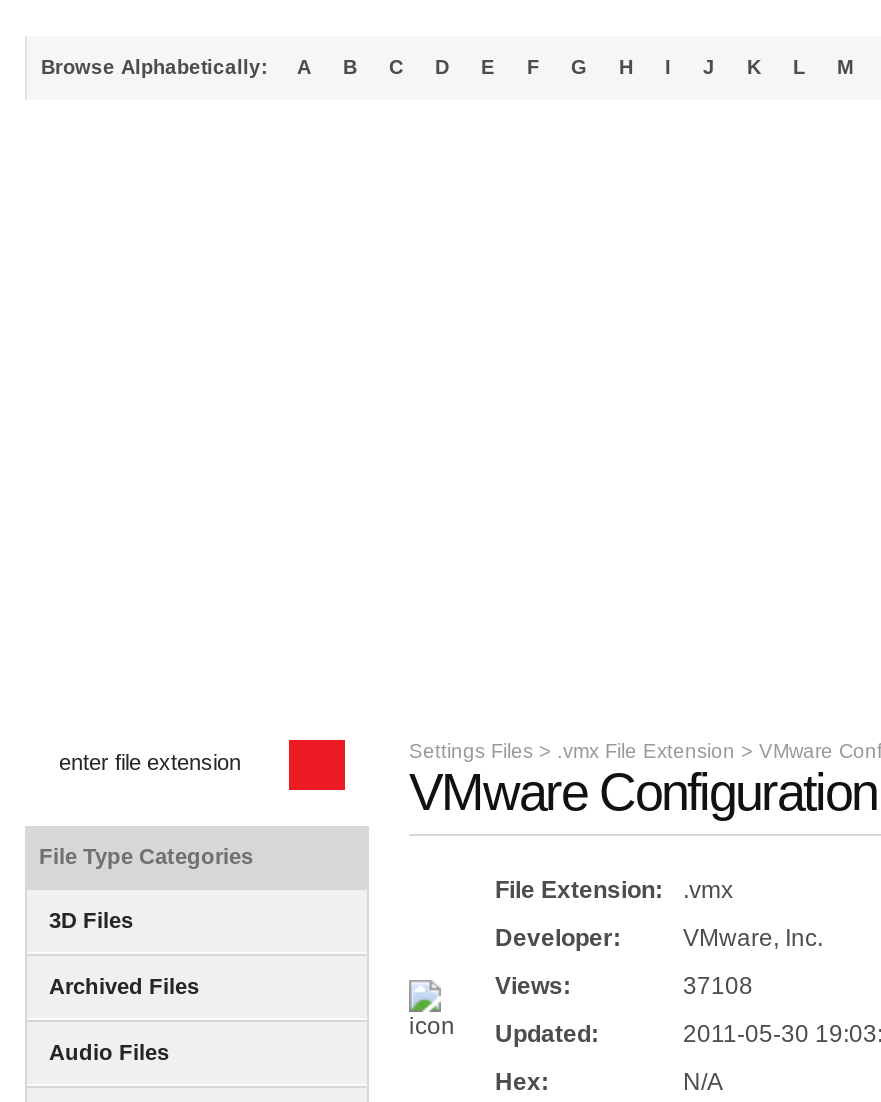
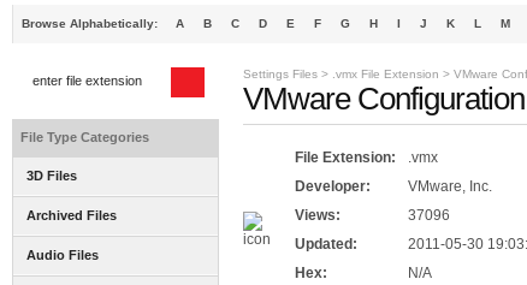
- 37108
+ 37096
